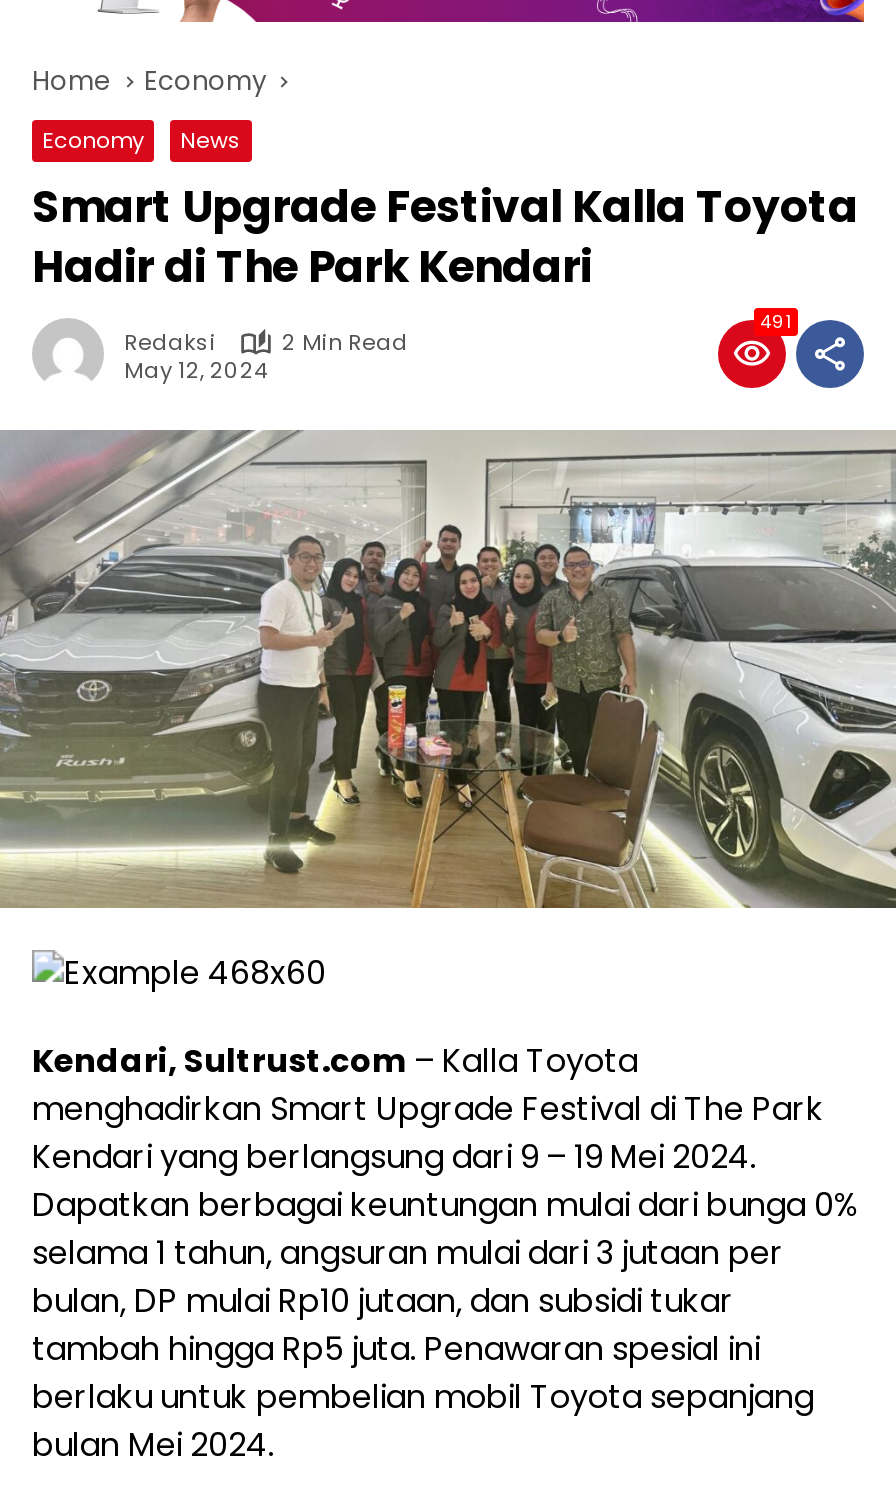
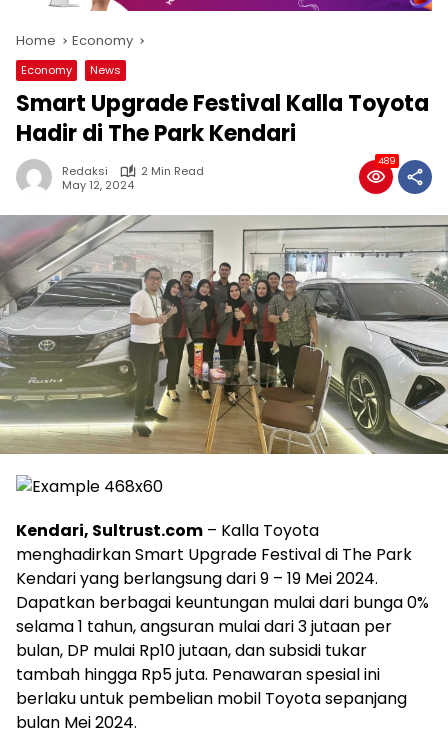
- 491
+ 489
